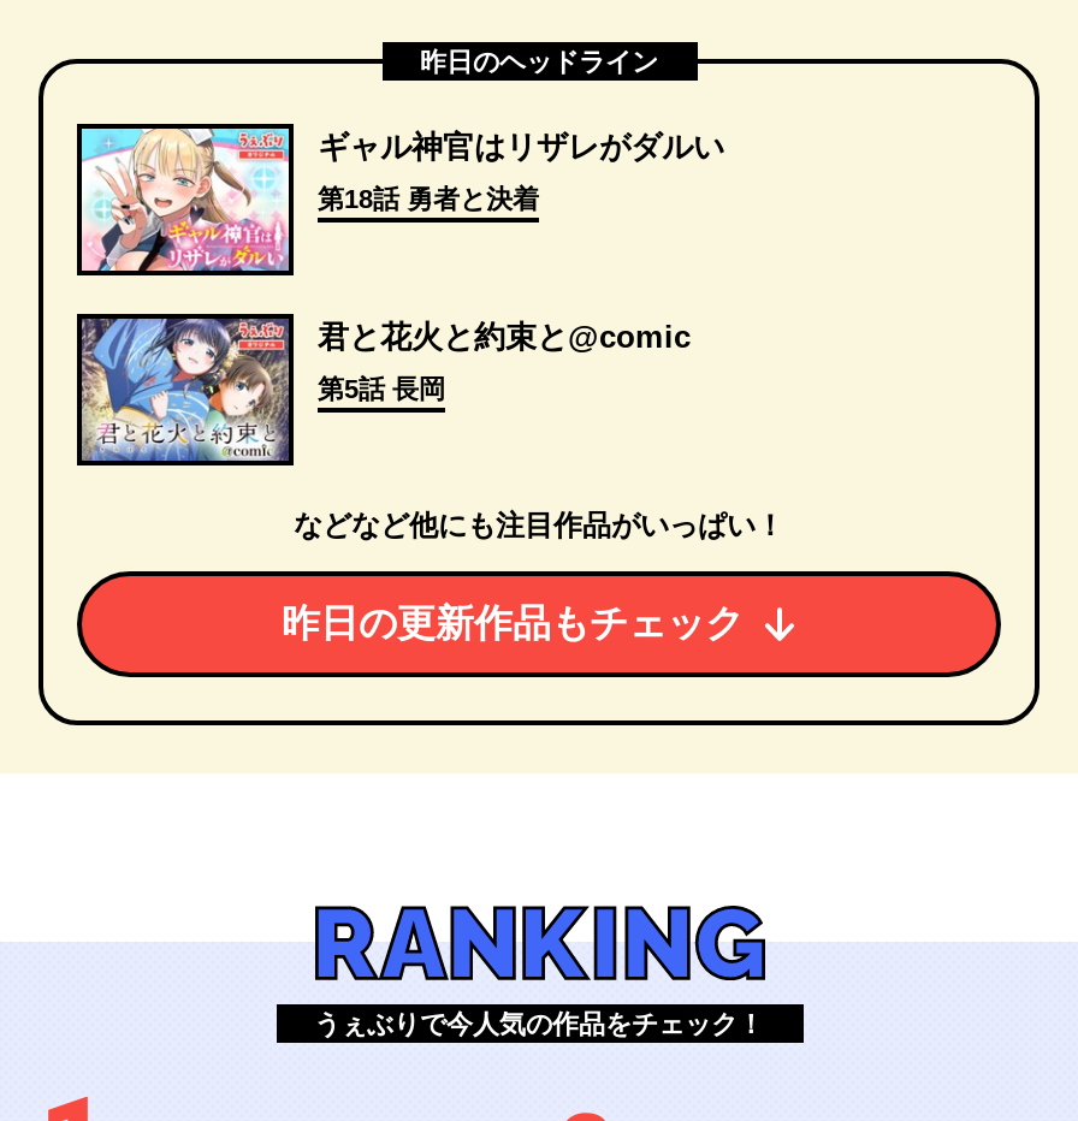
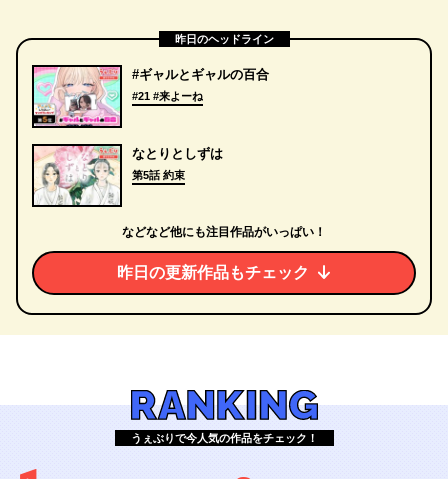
- [image]
- ギャル神官はリザレがダルい
+ [image]
+ #ギャルとギャルの百合

- 第18話 勇者と決着
+ #21 #来よーね

- [image]
- 君と花火と約束と@comic
+ [image]
+ なとりとしずは

- 第5話 長岡
+ 第5話 約束
